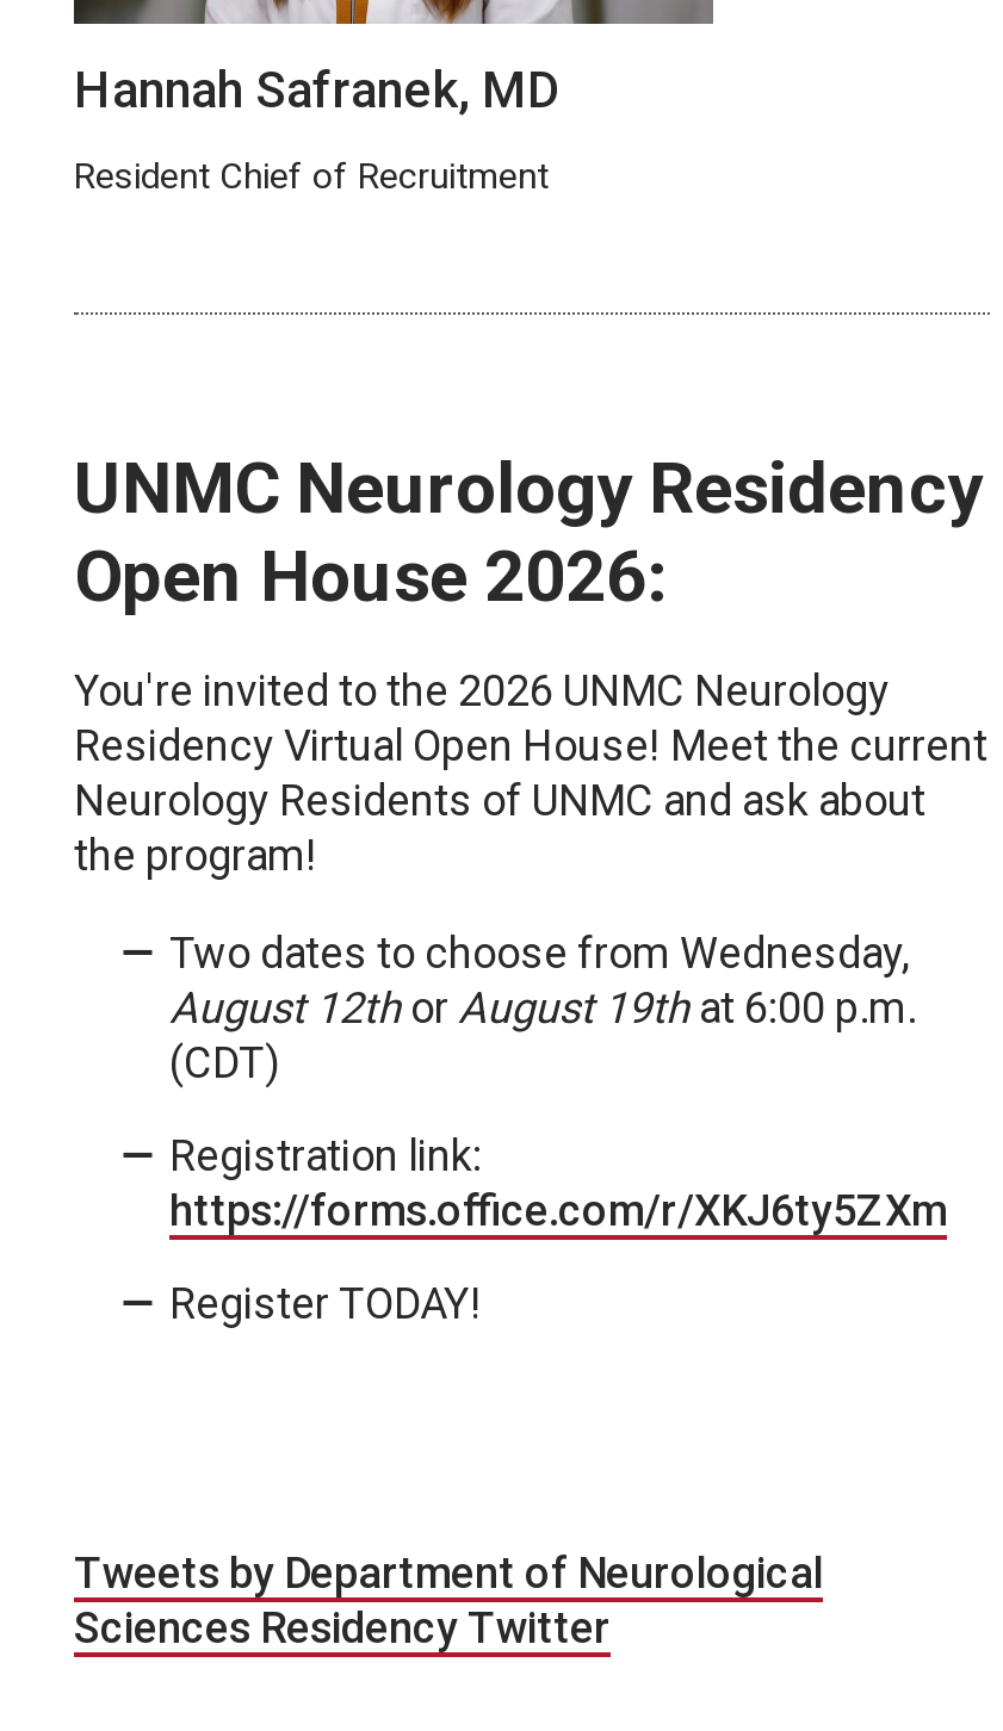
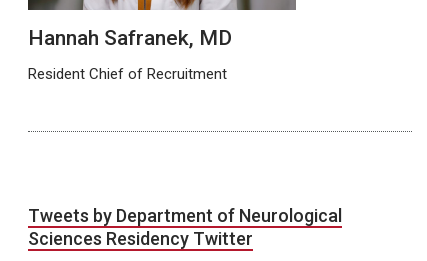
- UNMC Neurology Residency
- Open House 2026:
- You're invited to the 2026 UNMC Neurology
- Residency Virtual Open House! Meet the current
- Neurology Residents of UNMC and ask about
- the program!
- Two dates to choose from Wednesday,
- August 12th or August 19th at 6:00 p.m.
- (CDT)
- Registration link:
- https://forms.office.com/r/XKJ6ty5ZXm
- Register TODAY!
